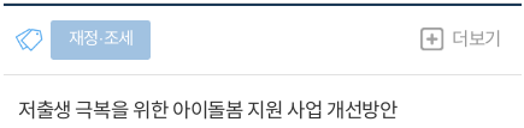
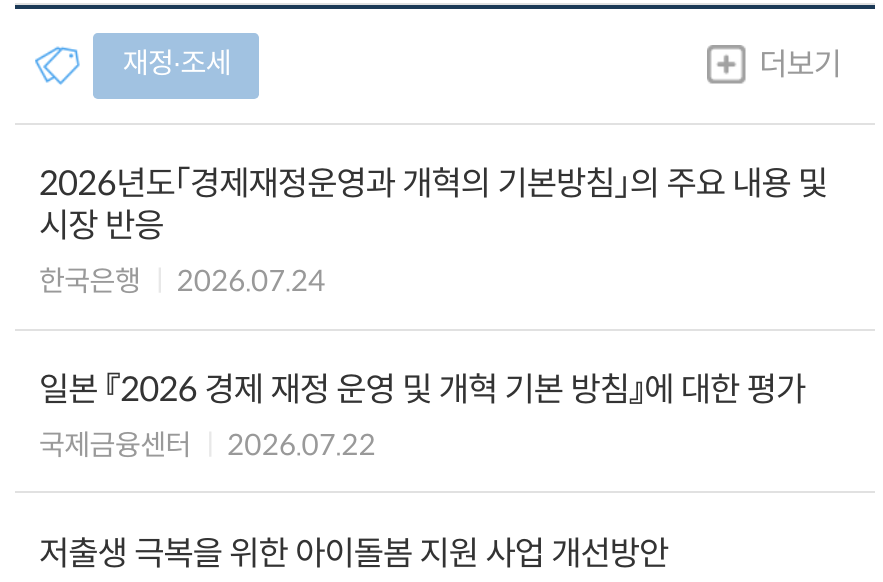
+ 2026년도「경제재정운영과 개혁의 기본방침」의 주요 내용 및
+ 시장 반응
+ 한국은행
+ 2026.07.24
+ 일본 『2026 경제 재정 운영 및 개혁 기본 방침』에 대한 평가
+ 국제금융센터
+ 2026.07.22
